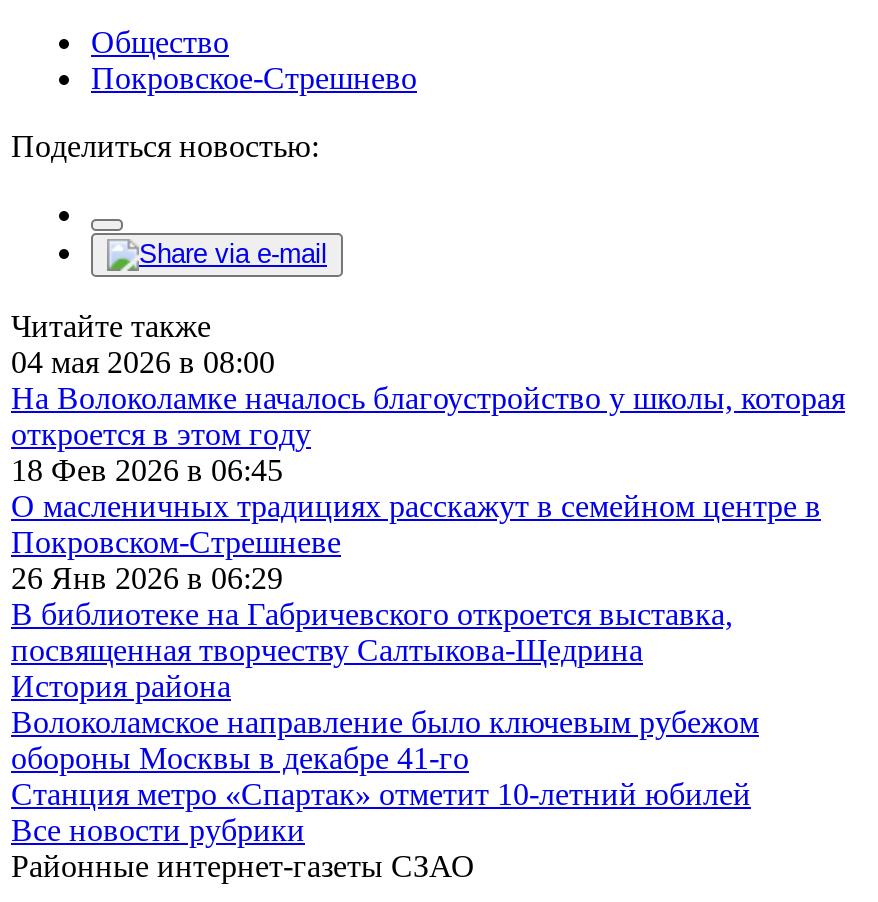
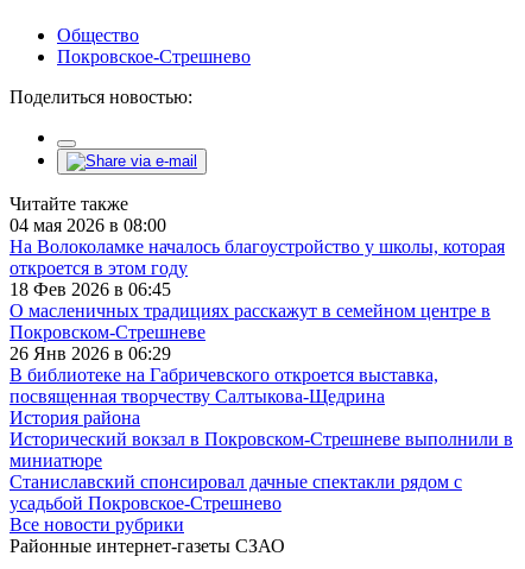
- Волоколамское направление было ключевым рубежом
- обороны Москвы в декабре 41-го
- Станция метро «Спартак» отметит 10-летний юбилей
+ Исторический вокзал в Покровском-Стрешневе выполнили в
+ миниатюре
+ Станиславский спонсировал дачные спектакли рядом с
+ усадьбой Покровское-Стрешнево
